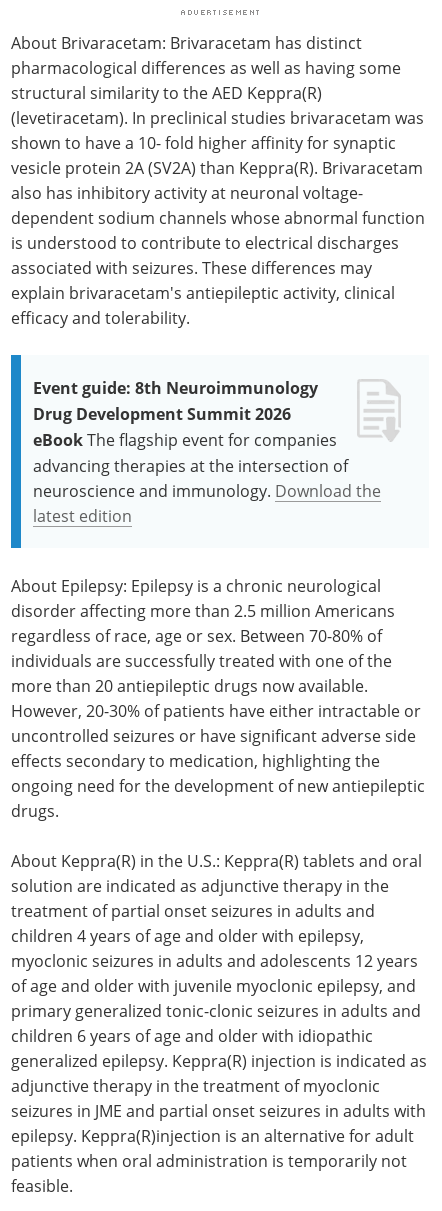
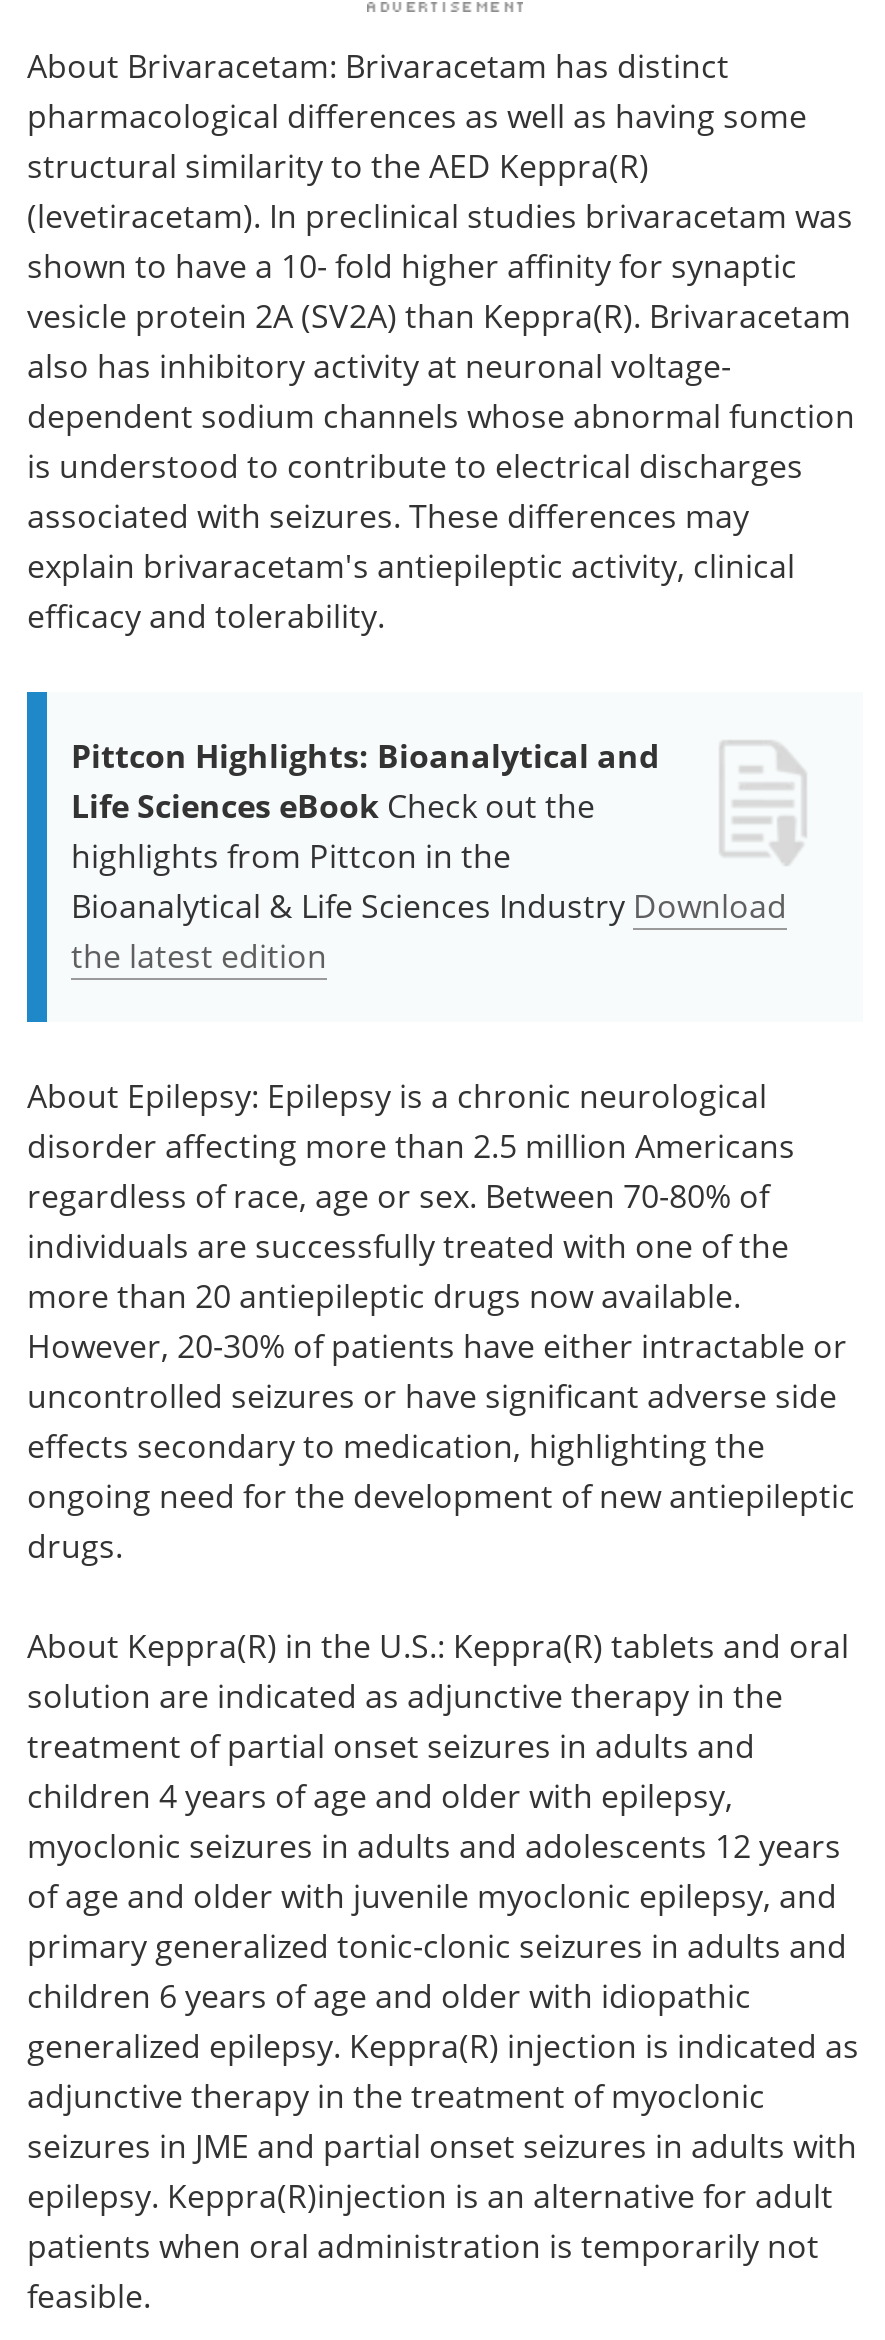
- Event guide: 8th Neuroimmunology
- Drug Development Summit 2026
- eBook The flagship event for companies
- advancing therapies at the intersection of
- neuroscience and immunology. Download the
- latest edition
+ Pittcon Highlights: Bioanalytical and
+ Life Sciences eBook Check out the
+ highlights from Pittcon in the
+ Bioanalytical & Life Sciences Industry Download
+ the latest edition
